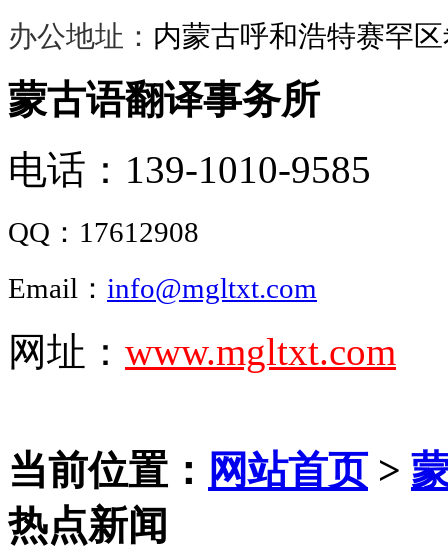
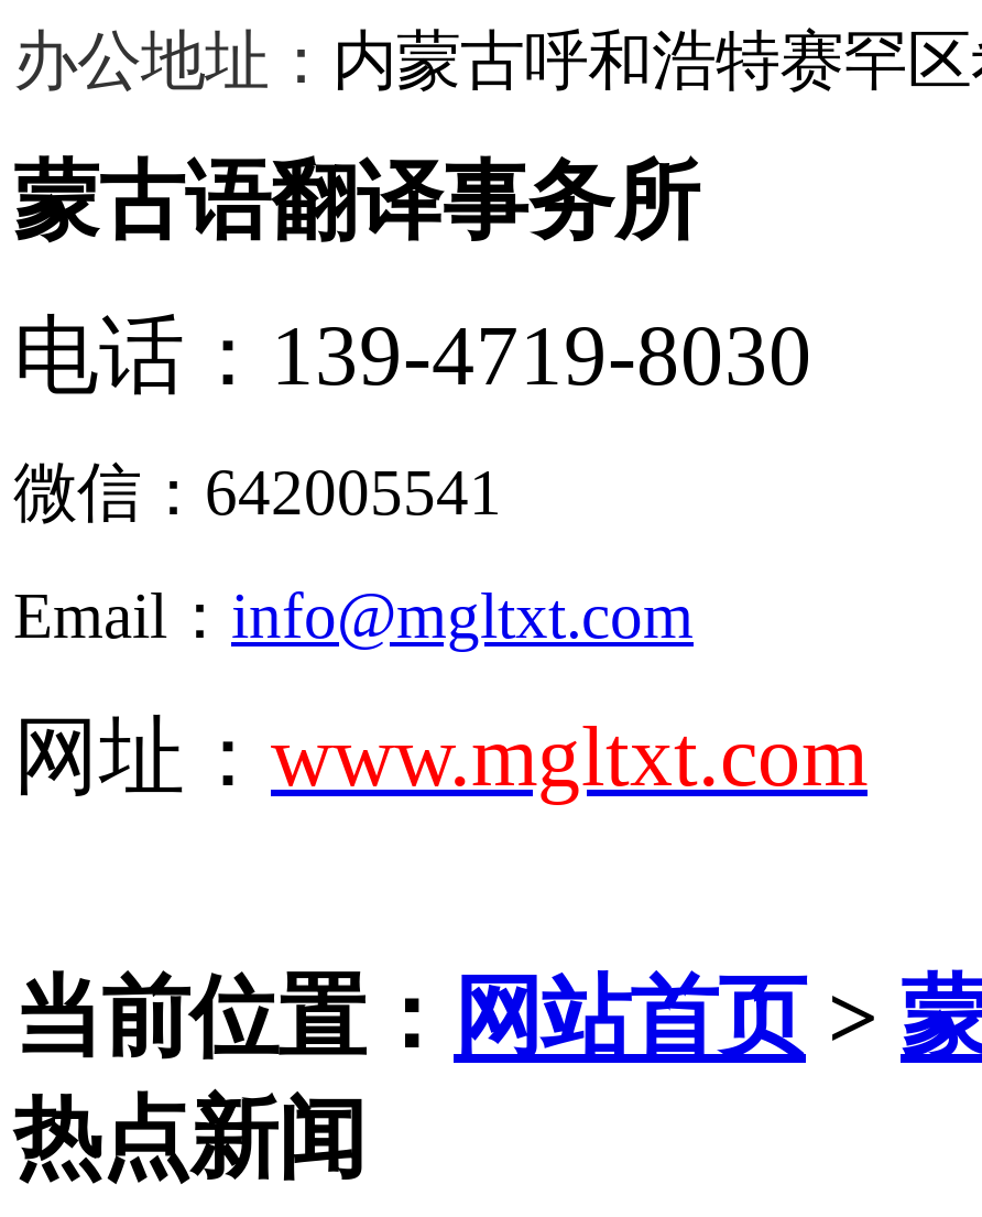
- 电话：139-1010-9585
+ 电话：139-4719-8030

- QQ：17612908
+ 微信：642005541
